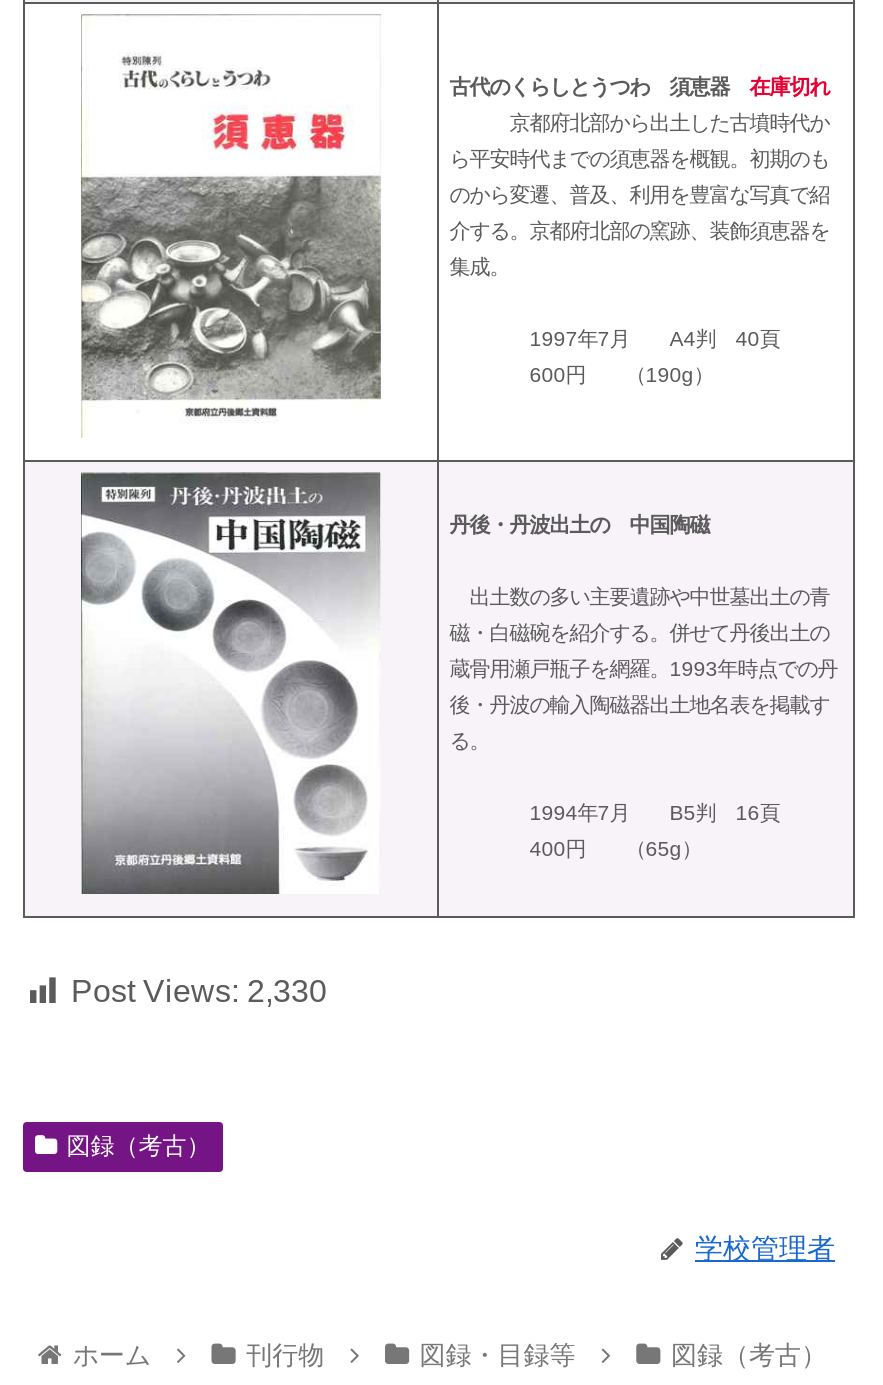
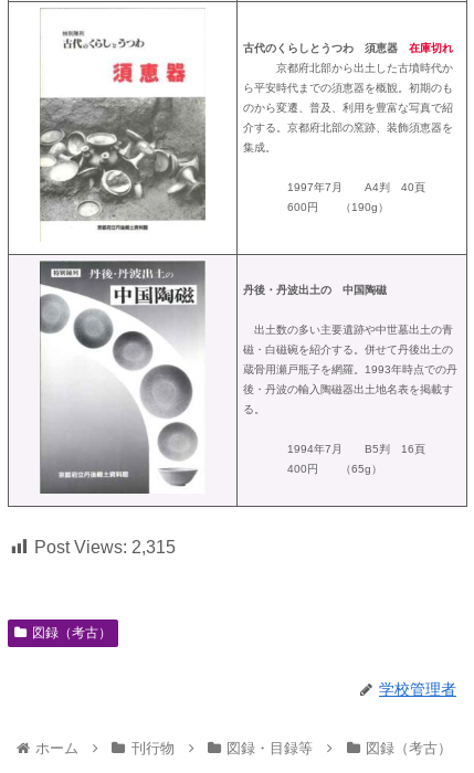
- Post Views: 2,330
+ Post Views: 2,315
